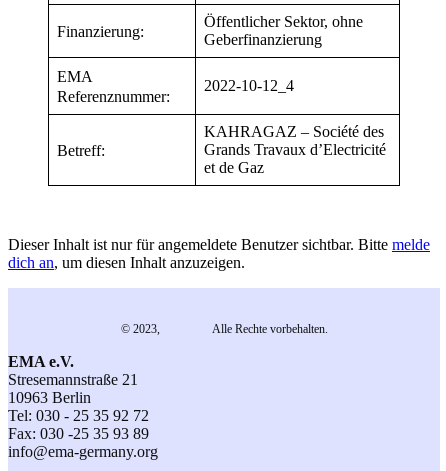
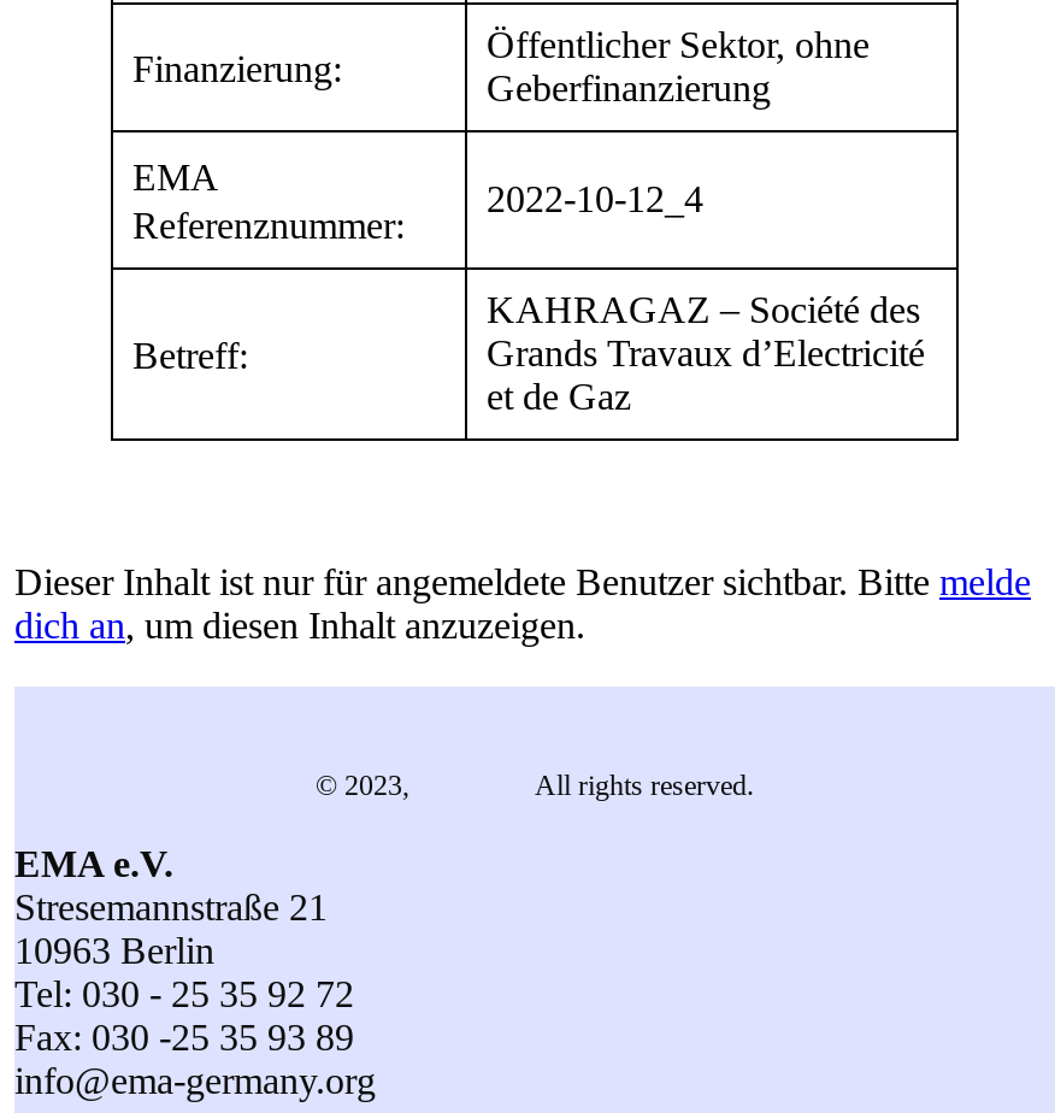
- © 2023, EMA e.V. Alle Rechte vorbehalten.
+ © 2023, EMA e.V. All rights reserved.
